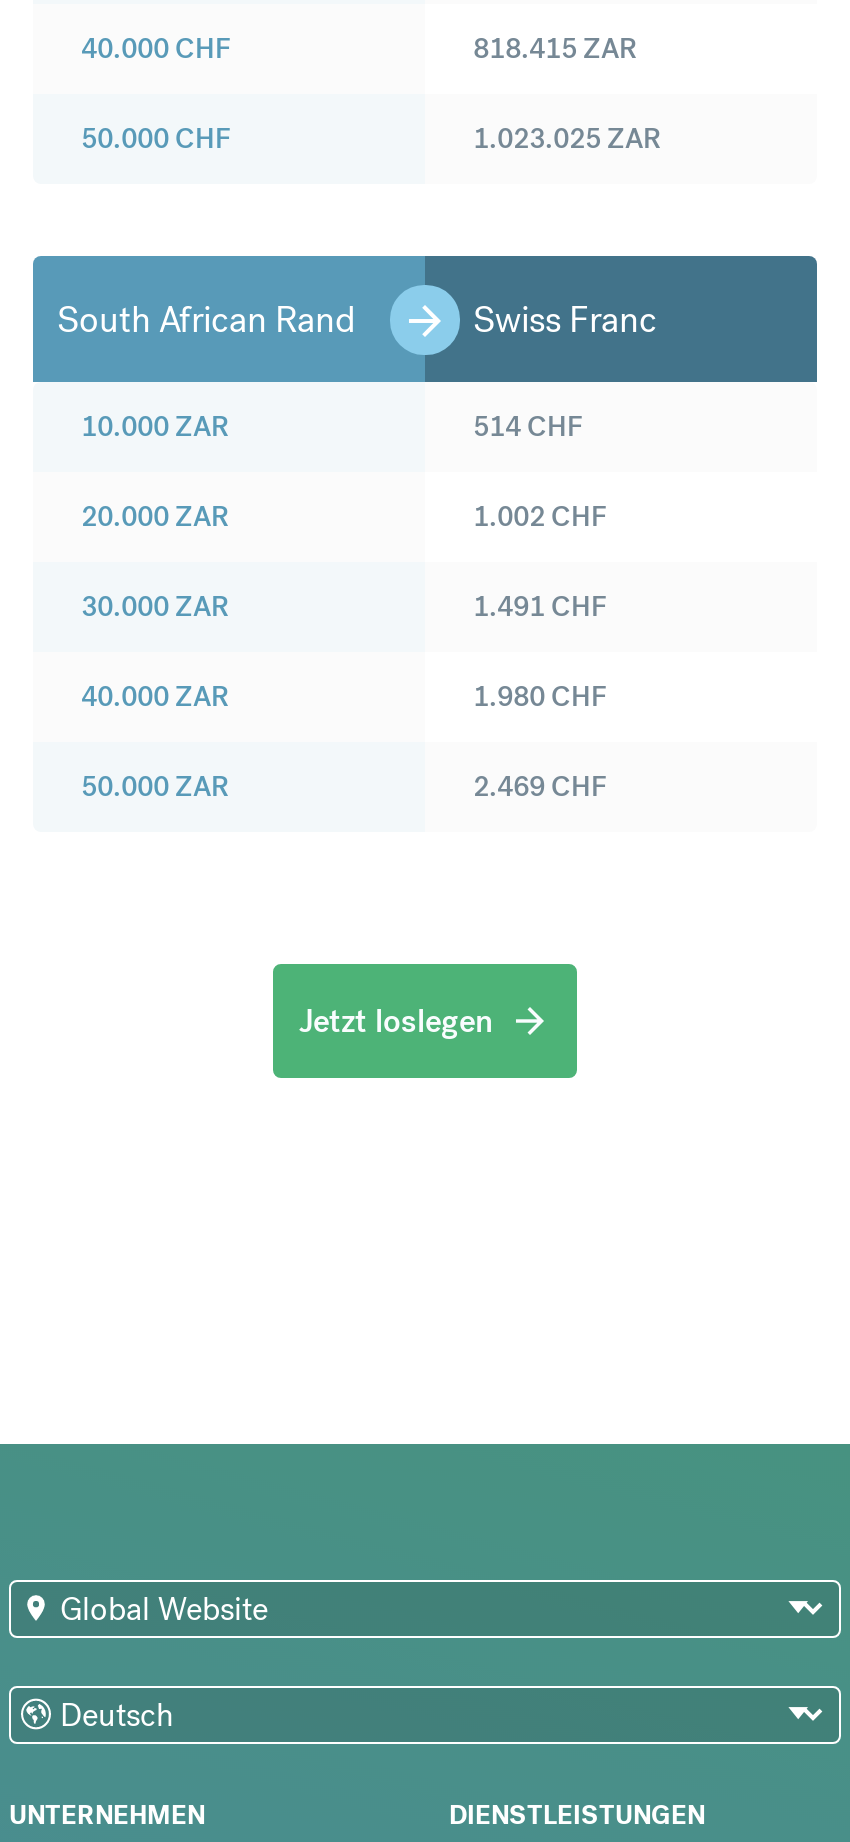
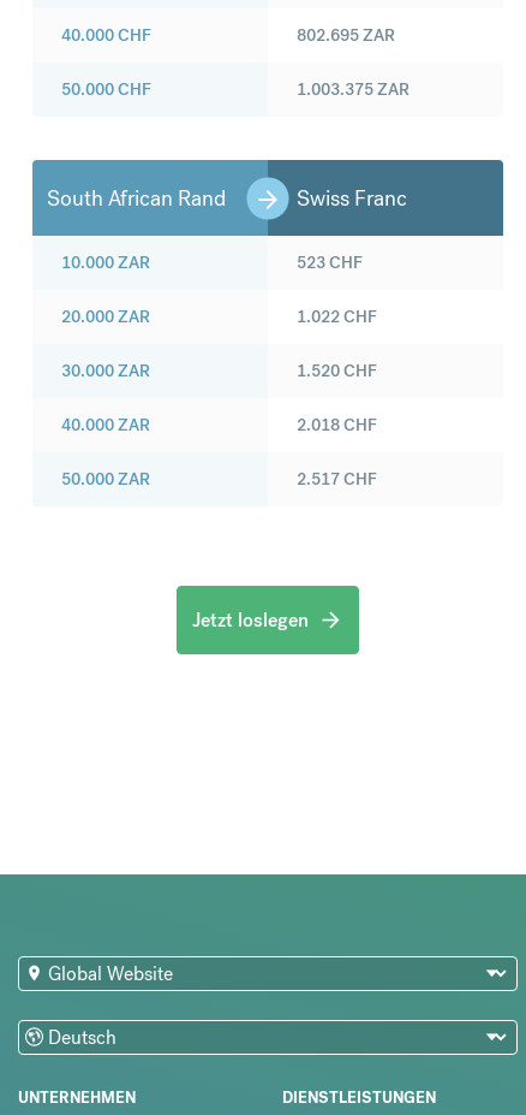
- 818.415 ZAR
+ 802.695 ZAR

- 1.023.025 ZAR
+ 1.003.375 ZAR

- 514 CHF
+ 523 CHF

- 1.002 CHF
+ 1.022 CHF

- 1.491 CHF
+ 1.520 CHF

- 1.980 CHF
+ 2.018 CHF

- 2.469 CHF
+ 2.517 CHF
